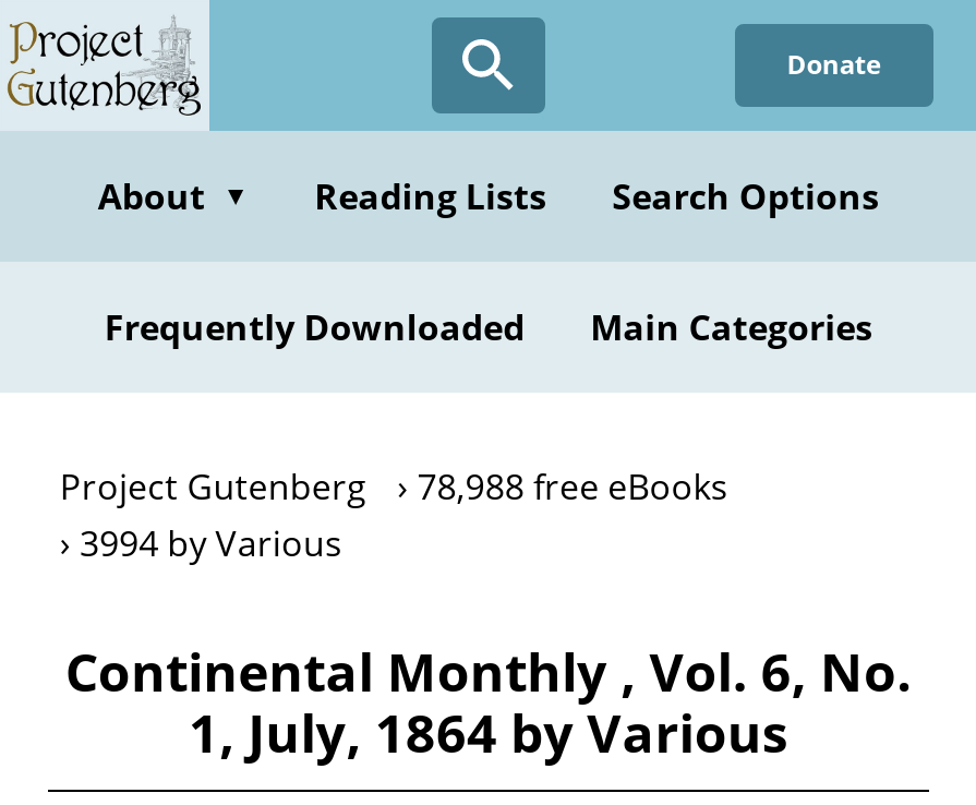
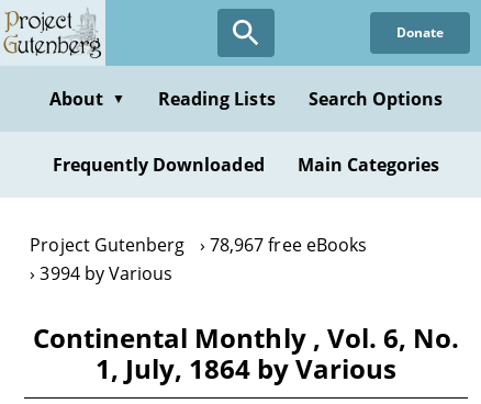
- Project Gutenberg 78,988 free eBooks
+ Project Gutenberg 78,967 free eBooks
